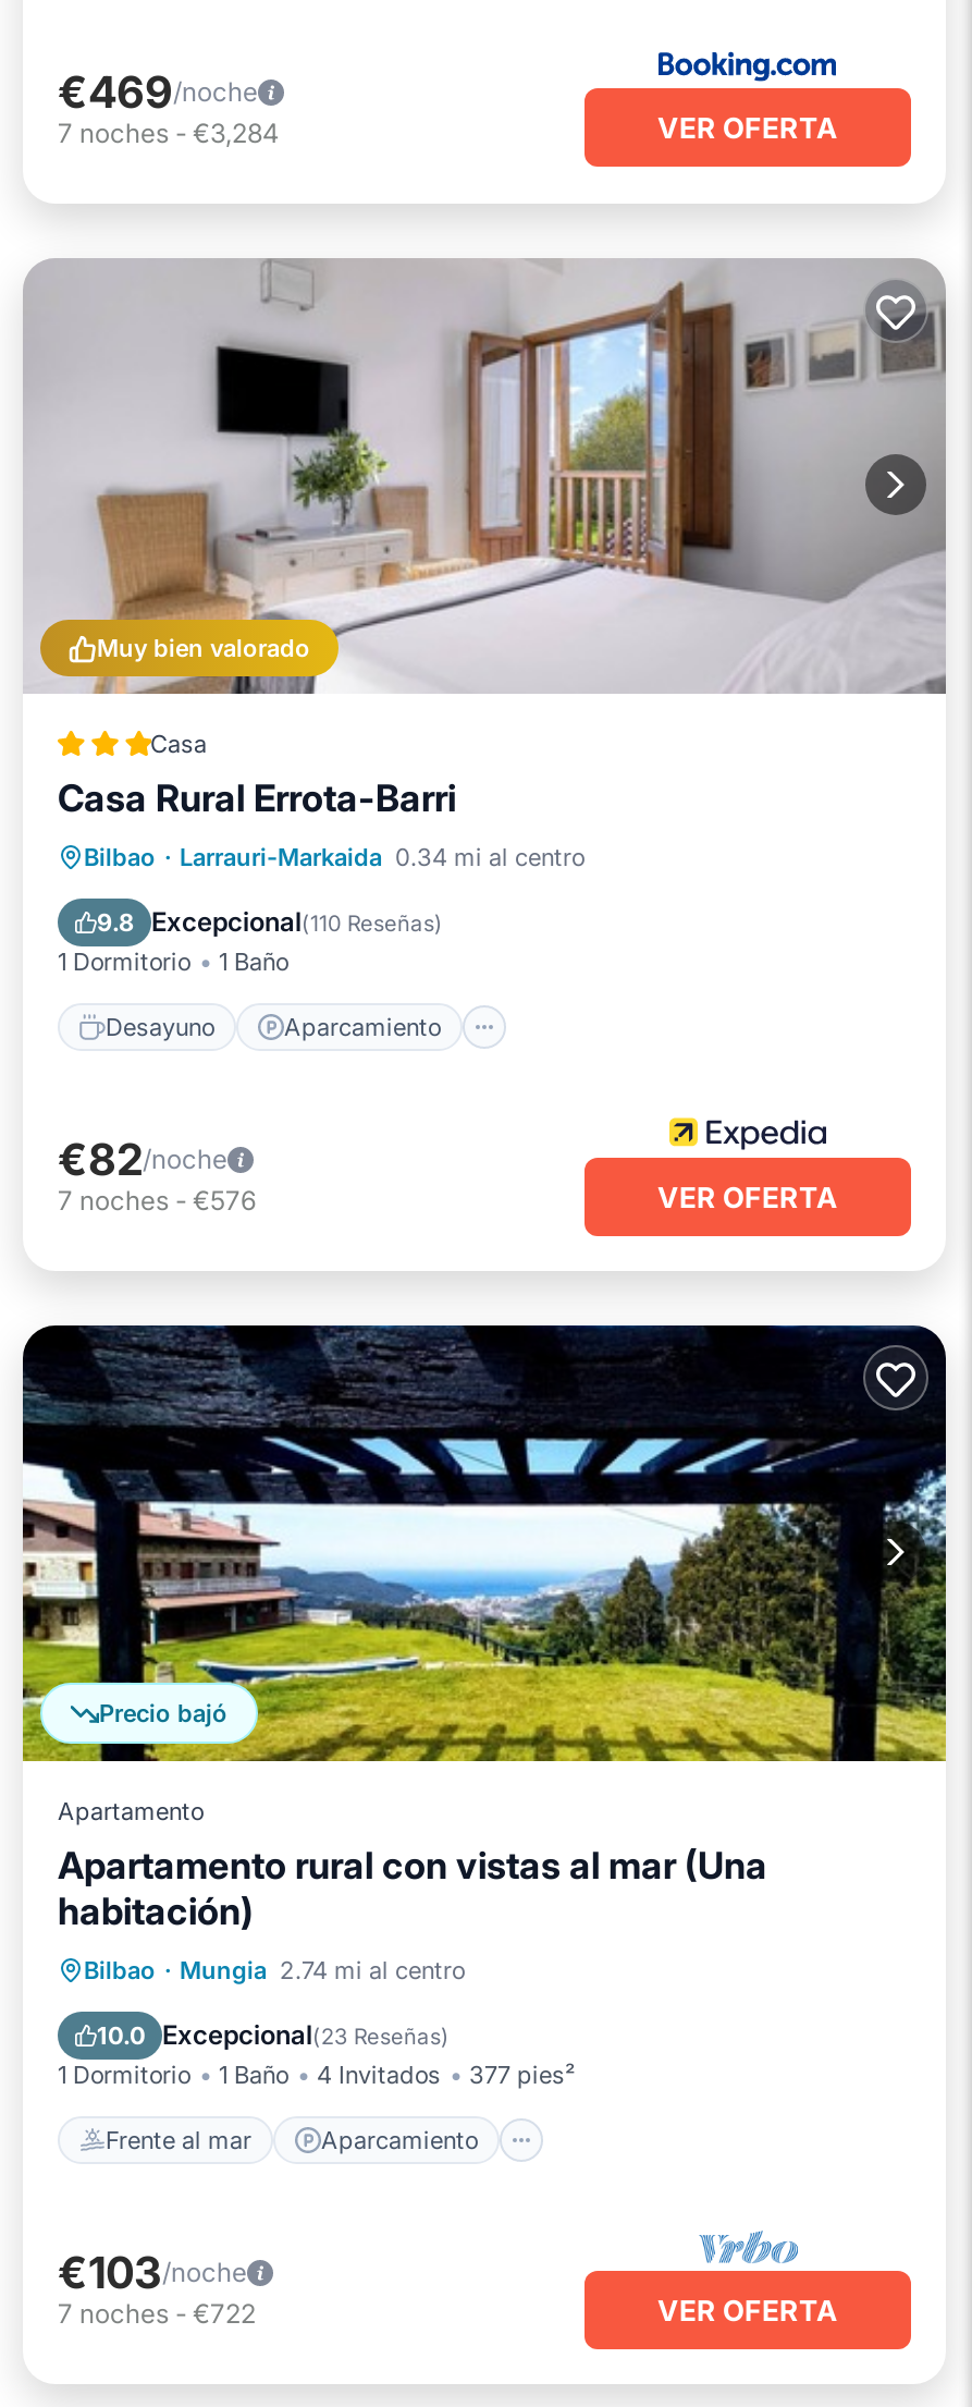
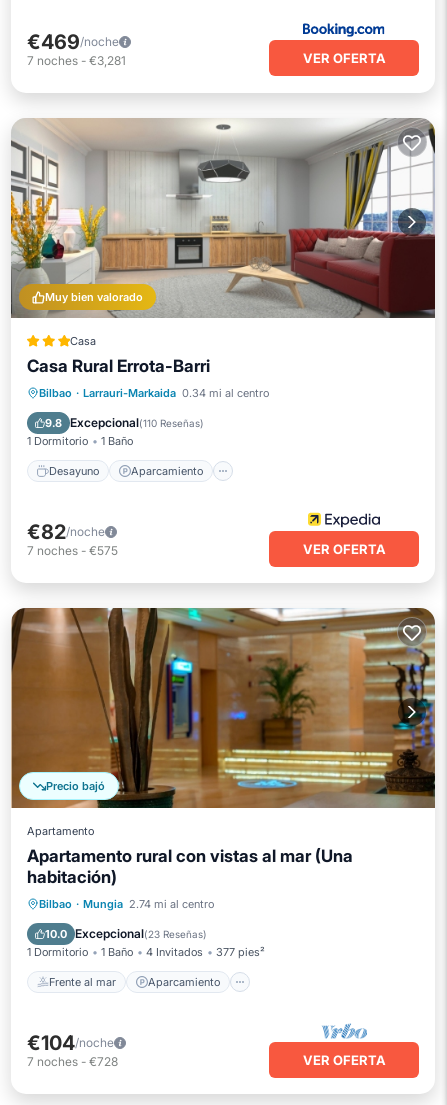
- 7 noches - €3,284
+ 7 noches - €3,281

- [image]
+ [image]

- 7 noches - €576
+ 7 noches - €575

- [image]
+ [image]

- €103/noche
+ €104/noche

- 7 noches - €722
+ 7 noches - €728
